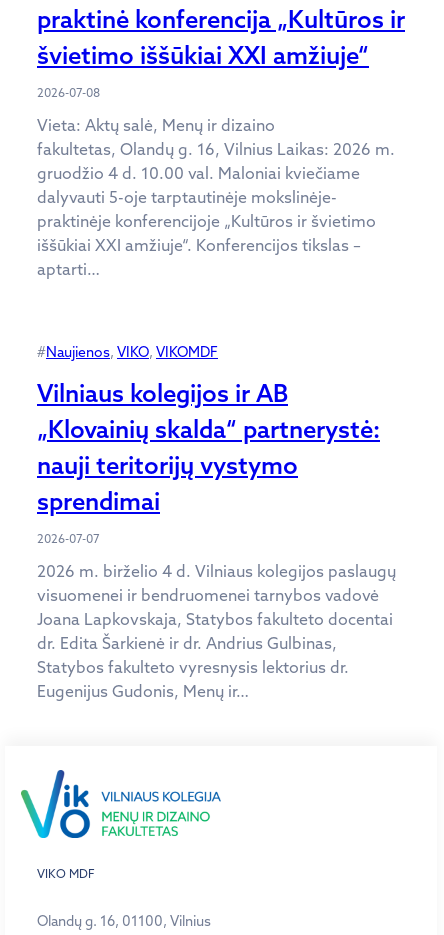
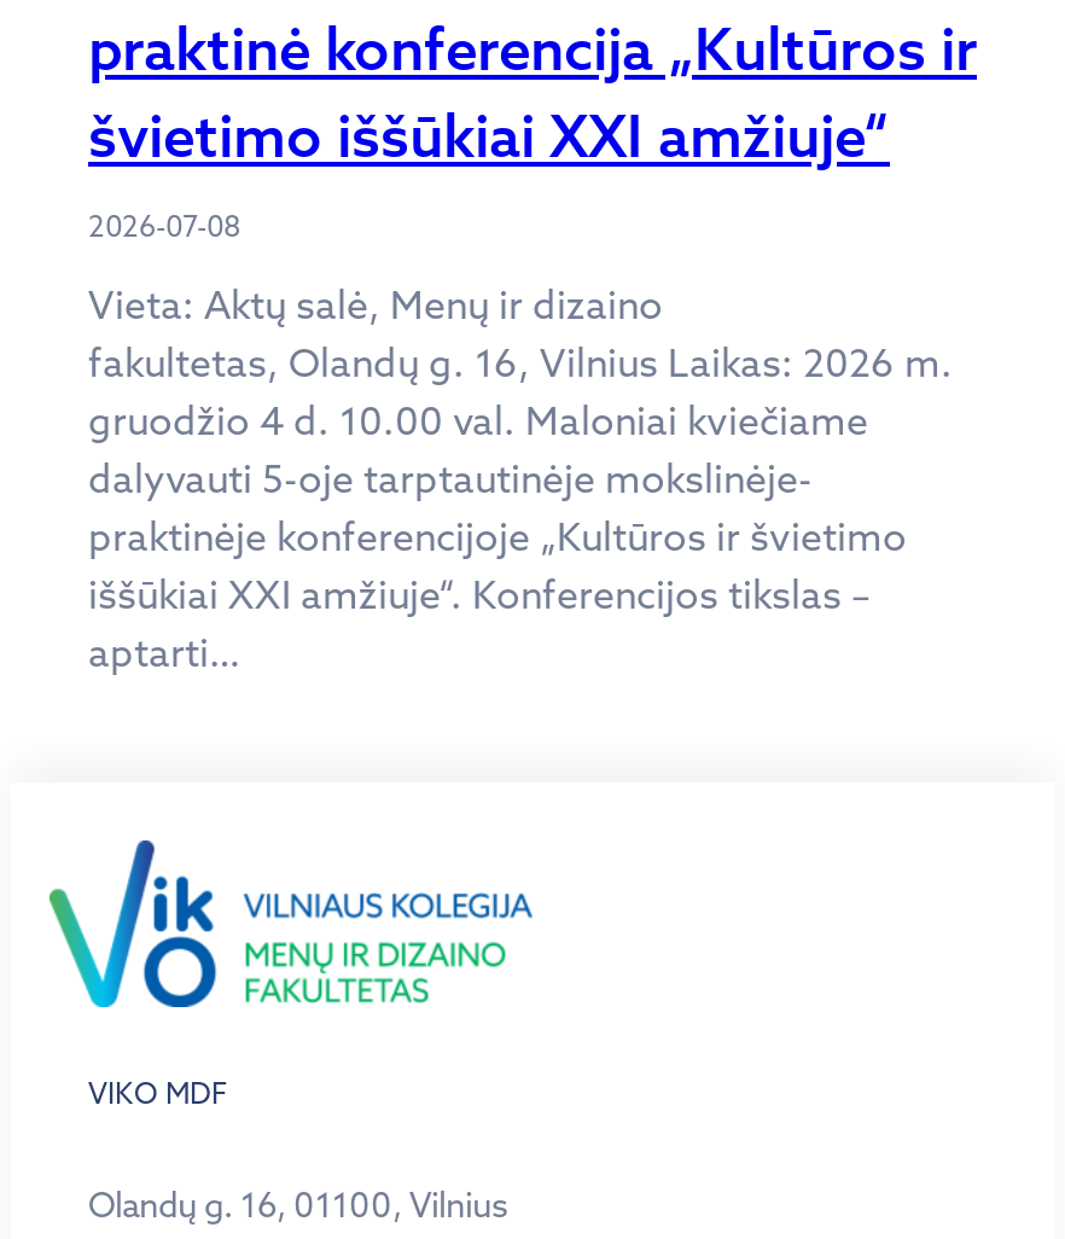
- #Naujienos, VIKO, VIKOMDF
- Vilniaus kolegijos ir AB
- „Klovainių skalda“ partnerystė:
- nauji teritorijų vystymo
- sprendimai
- 2026-07-07
- 2026 m. birželio 4 d. Vilniaus kolegijos paslaugų
- visuomenei ir bendruomenei tarnybos vadovė
- Joana Lapkovskaja, Statybos fakulteto docentai
- dr. Edita Šarkienė ir dr. Andrius Gulbinas,
- Statybos fakulteto vyresnysis lektorius dr.
- Eugenijus Gudonis, Menų ir…
